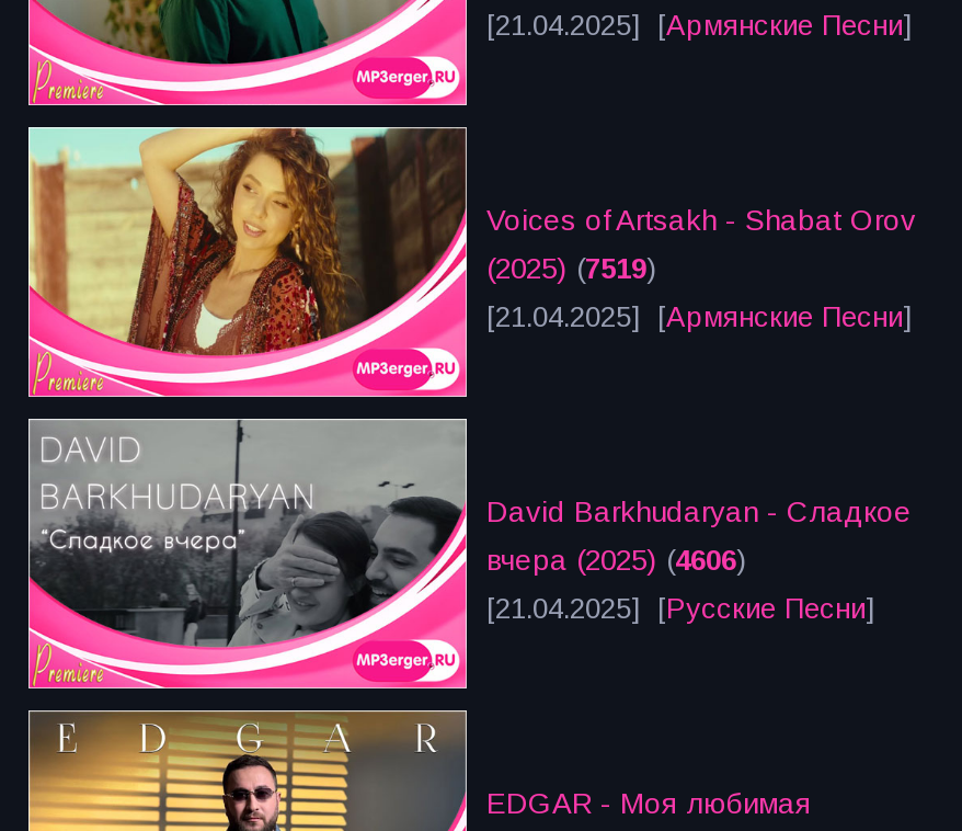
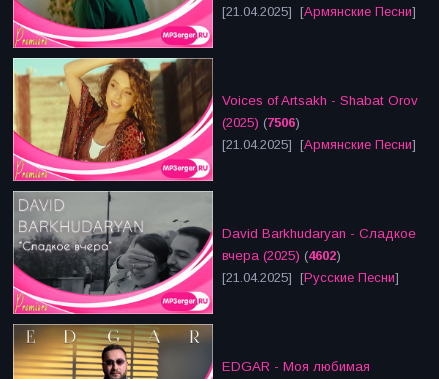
- (2025) (7519)
+ (2025) (7506)

- вчера (2025) (4606)
+ вчера (2025) (4602)
